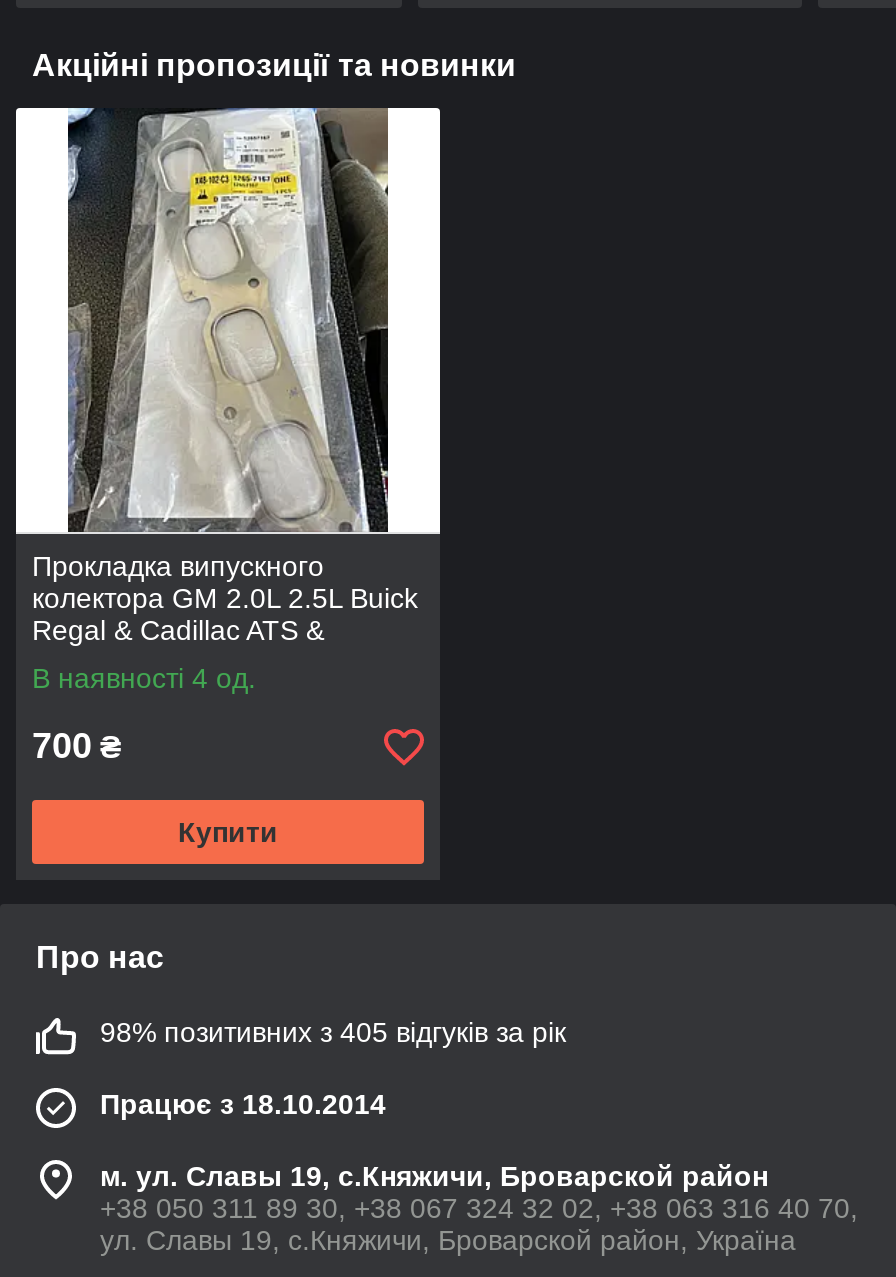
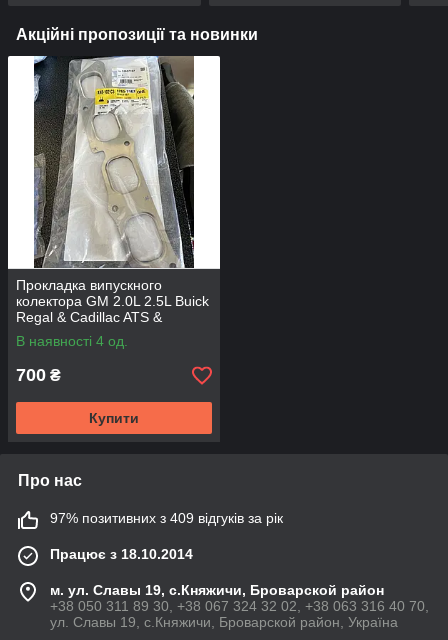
- 98% позитивних з 405 відгуків за рік
+ 97% позитивних з 409 відгуків за рік
